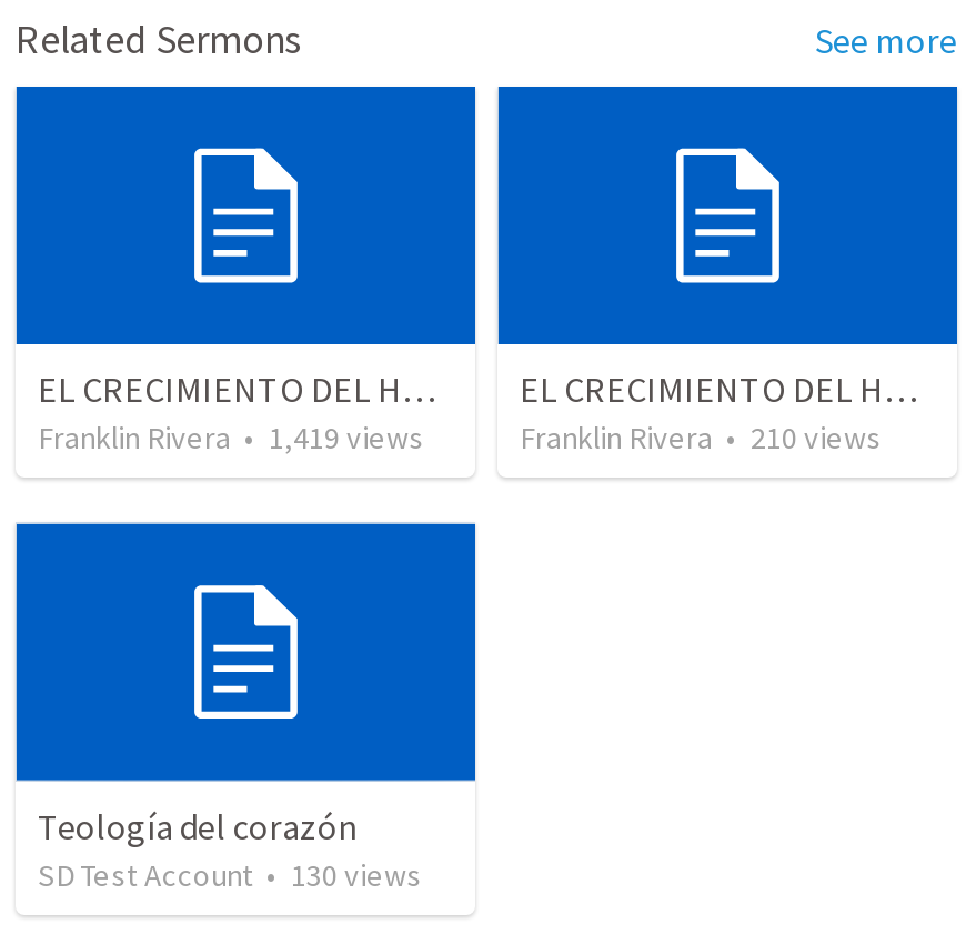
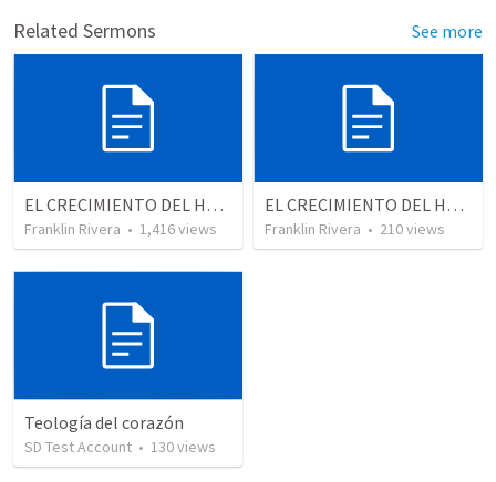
- Franklin Rivera • 1,419 views
+ Franklin Rivera • 1,416 views
